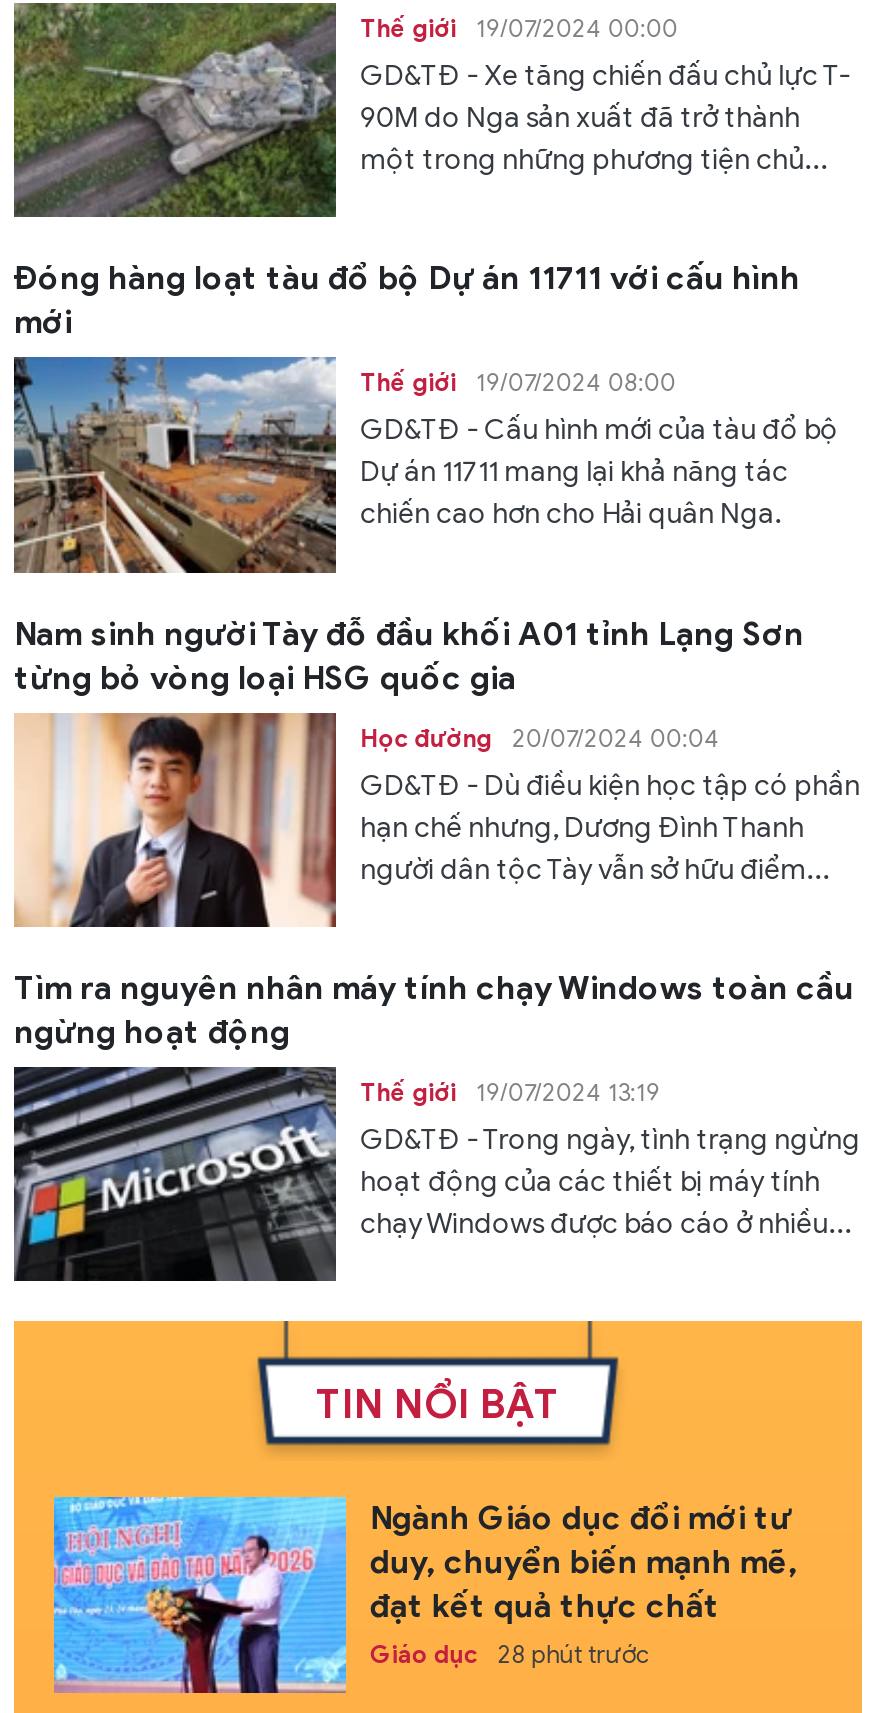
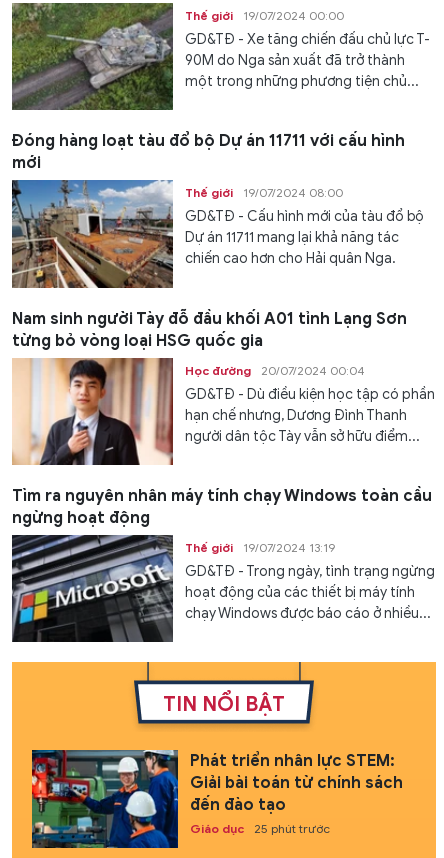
- [image]
- Ngành Giáo dục đổi mới tư
- duy, chuyển biến mạnh mẽ,
- đạt kết quả thực chất
+ [image]
+ Phát triển nhân lực STEM:
+ Giải bài toán từ chính sách
+ đến đào tạo

- Giáo dục 28 phút trước
+ Giáo dục 25 phút trước
